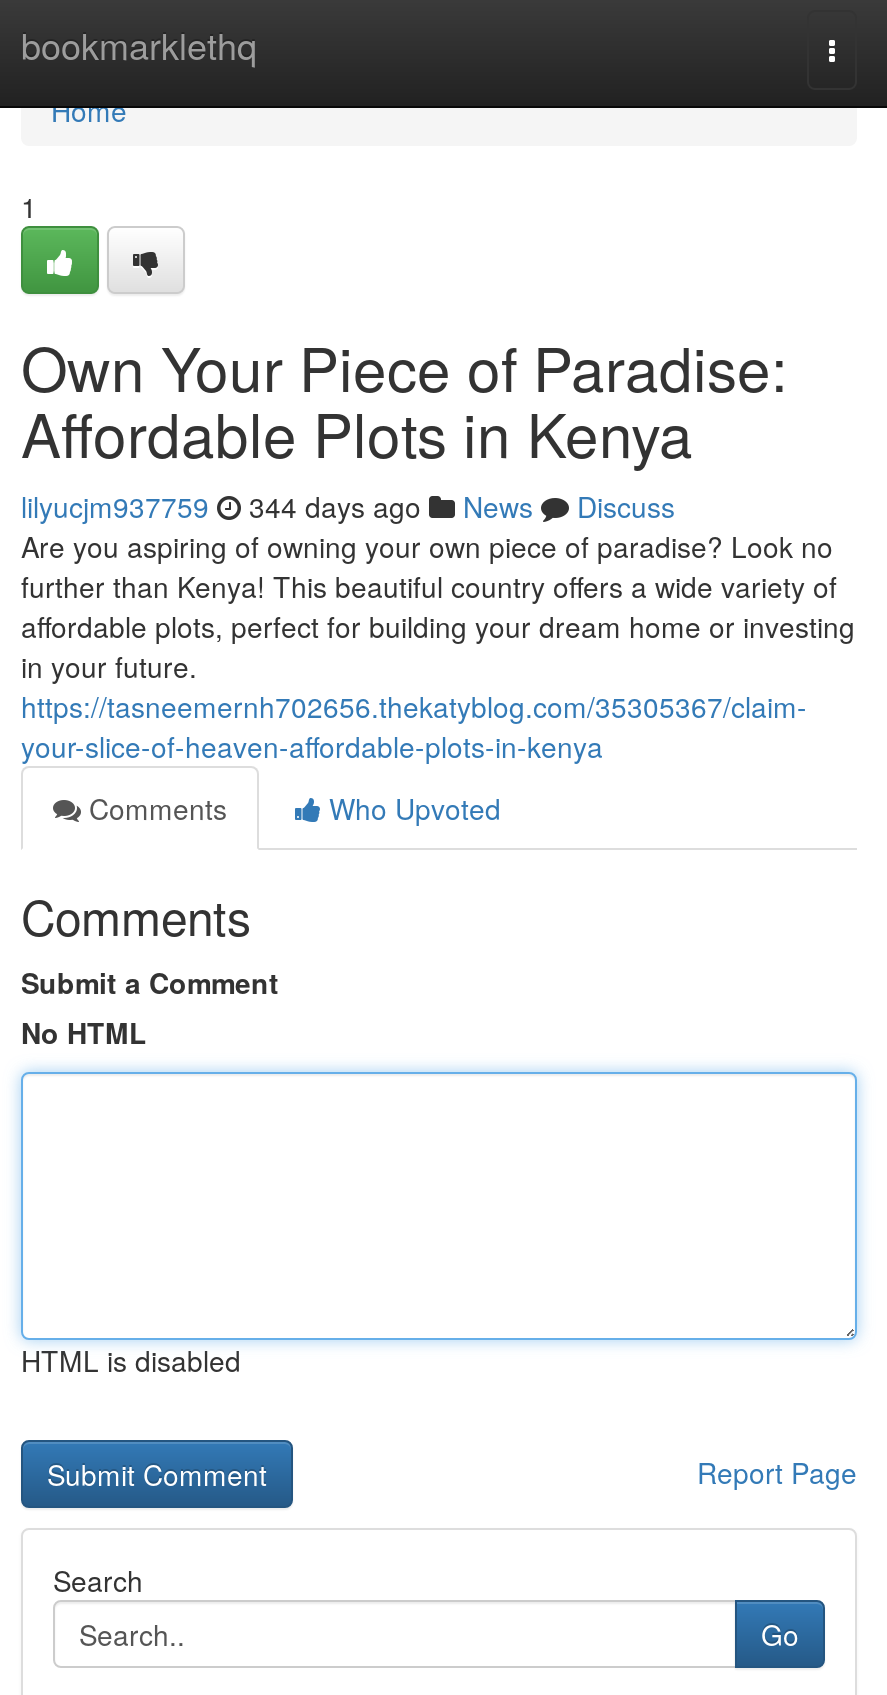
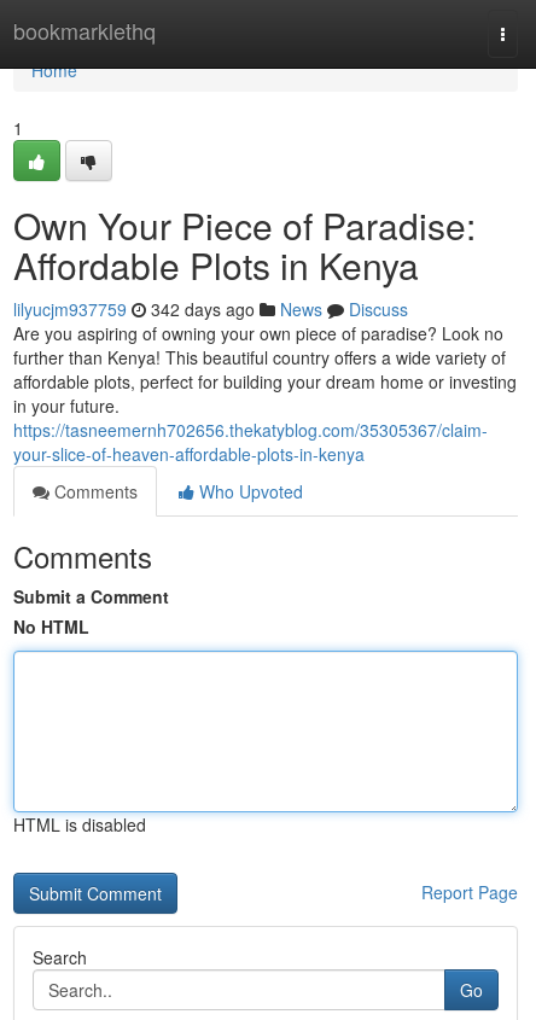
- lilyucjm937759 344 days ago News Discuss
+ lilyucjm937759 342 days ago News Discuss
